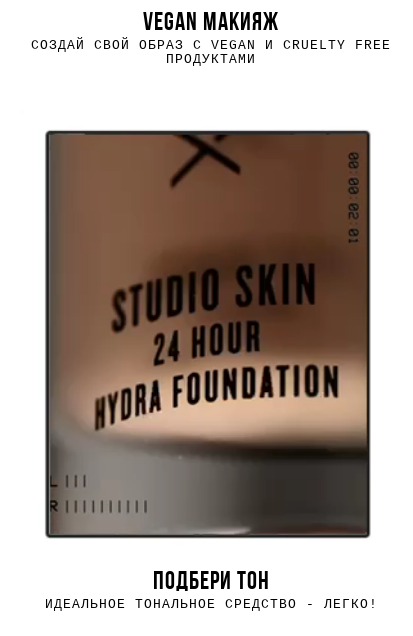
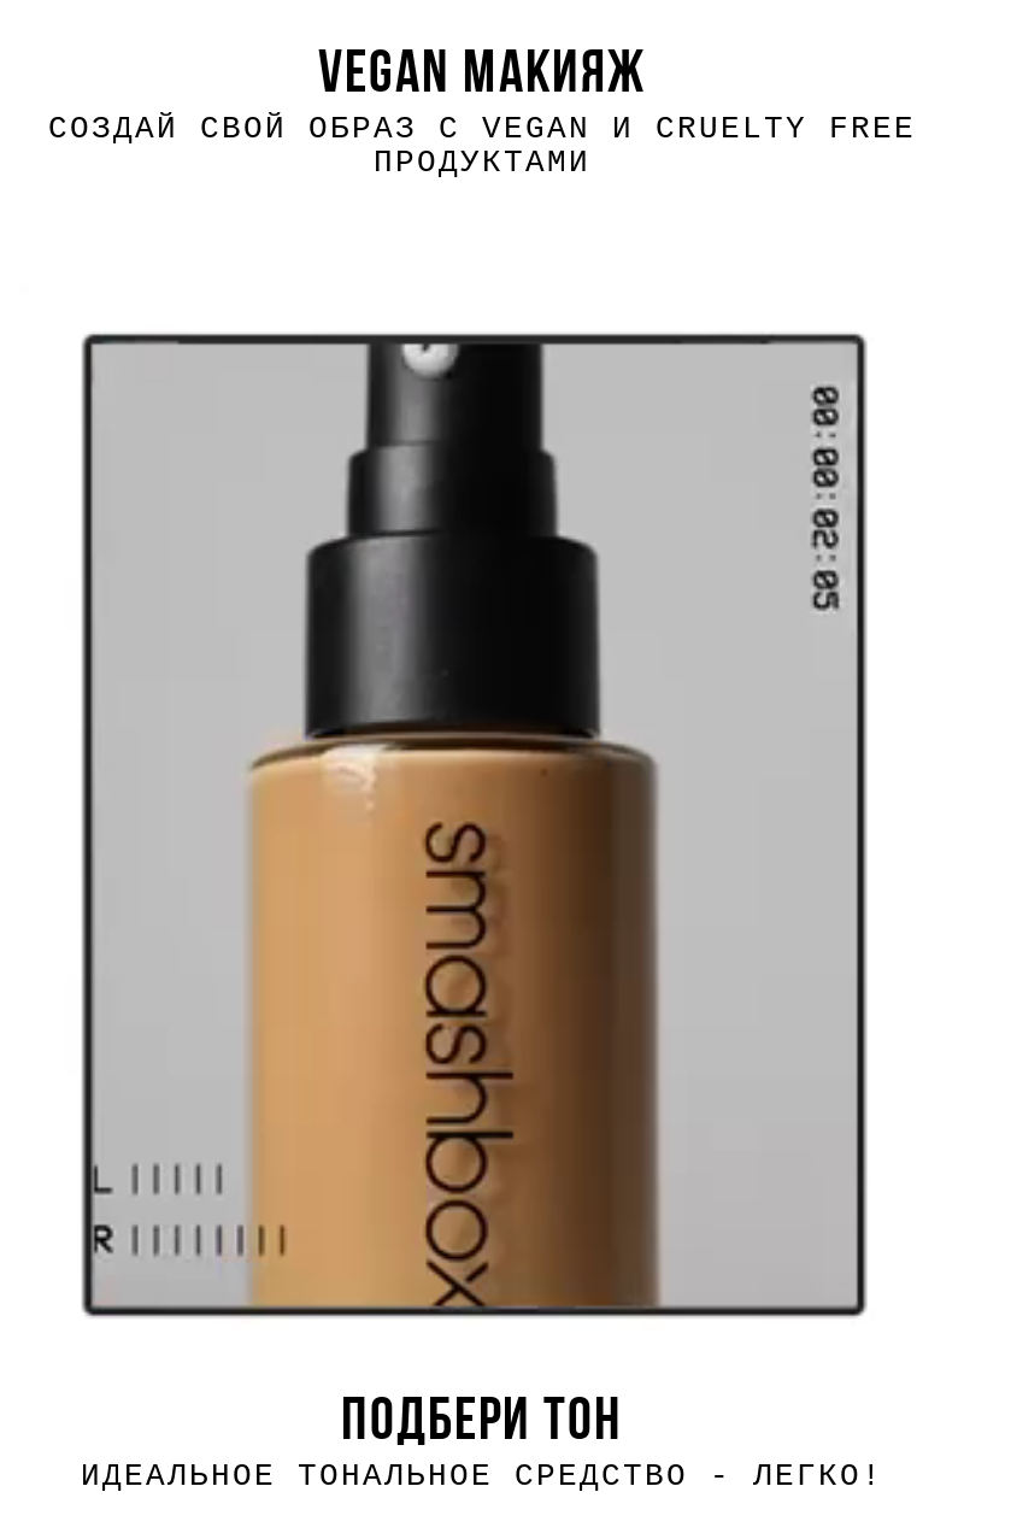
- [image]
+ [image]
